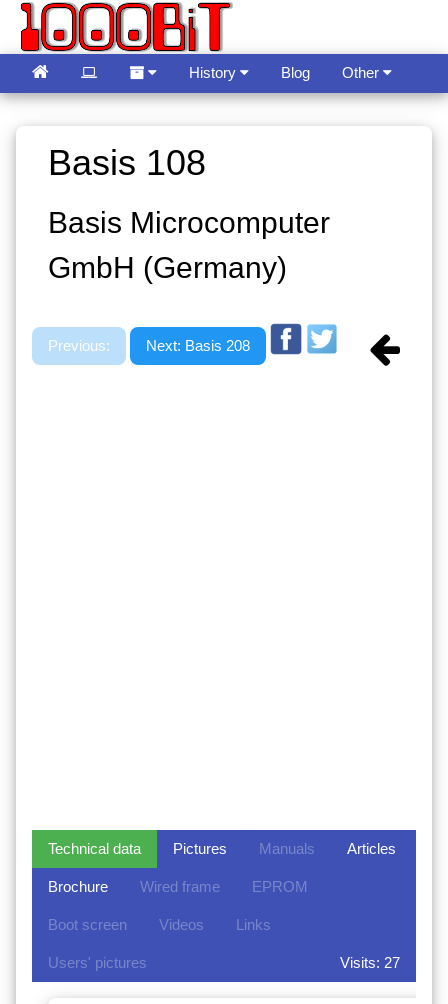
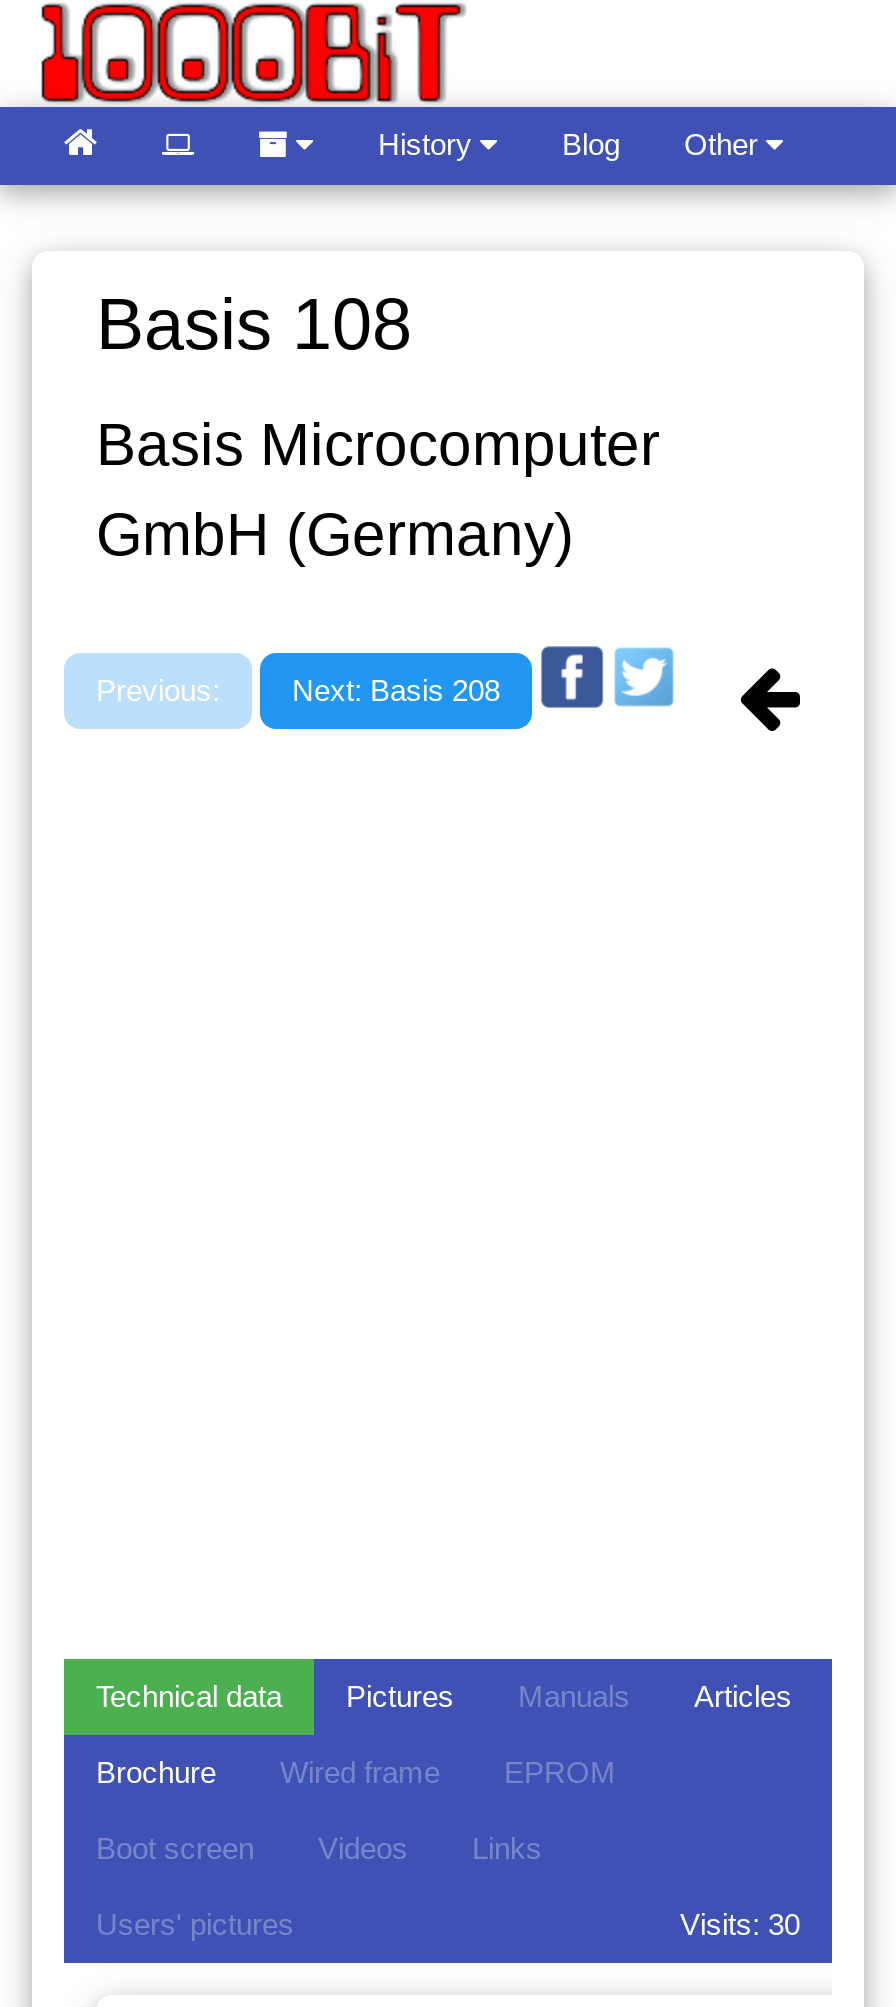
- Visits: 27
+ Visits: 30
